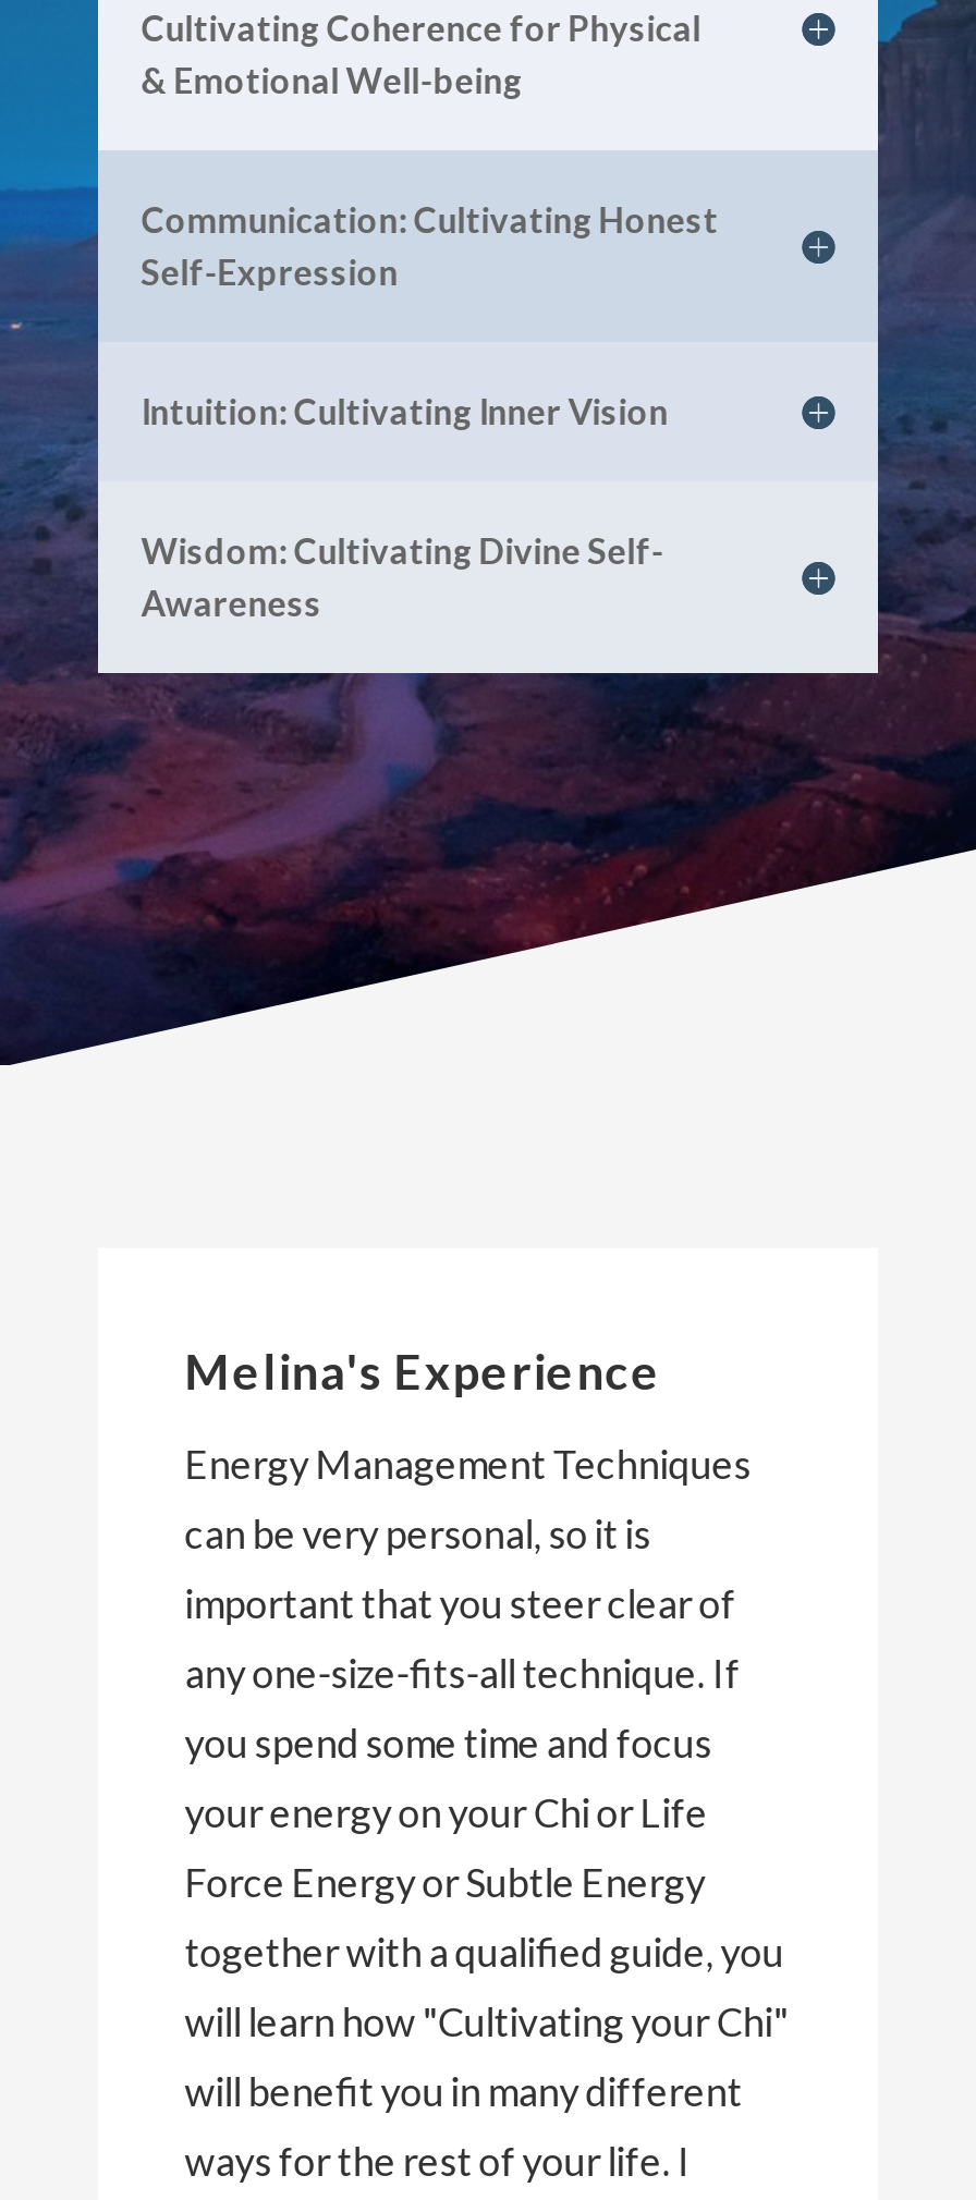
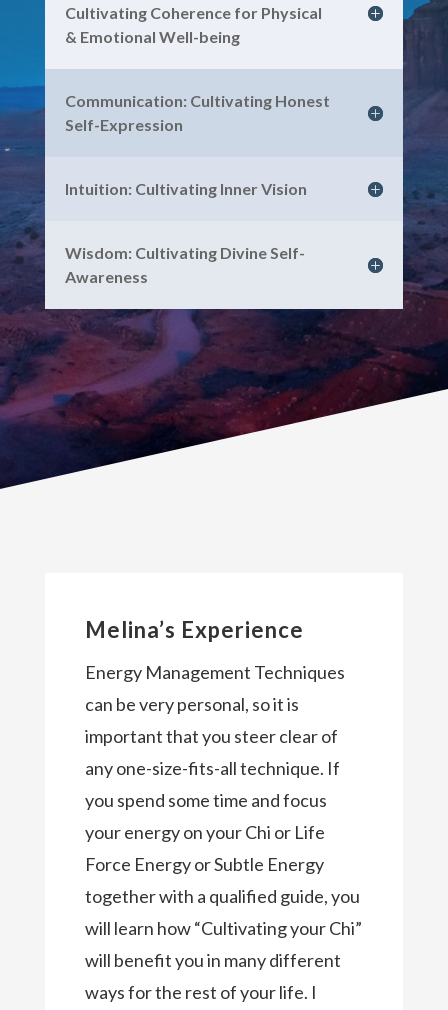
- Melina's Experience
+ Melina’s Experience

- will learn how "Cultivating your Chi"
+ will learn how “Cultivating your Chi”
